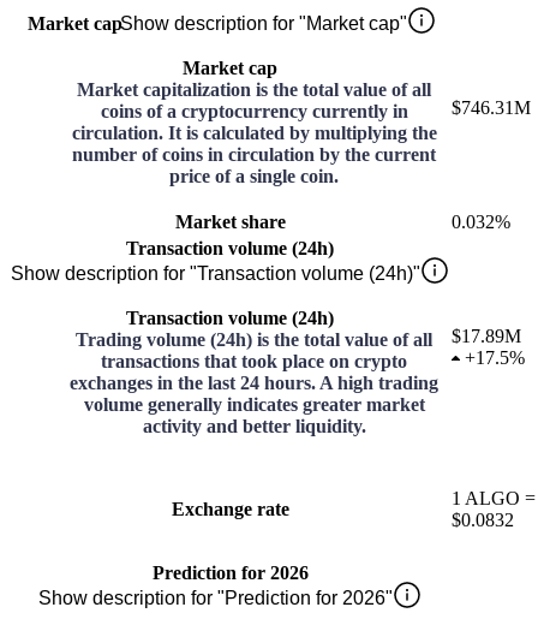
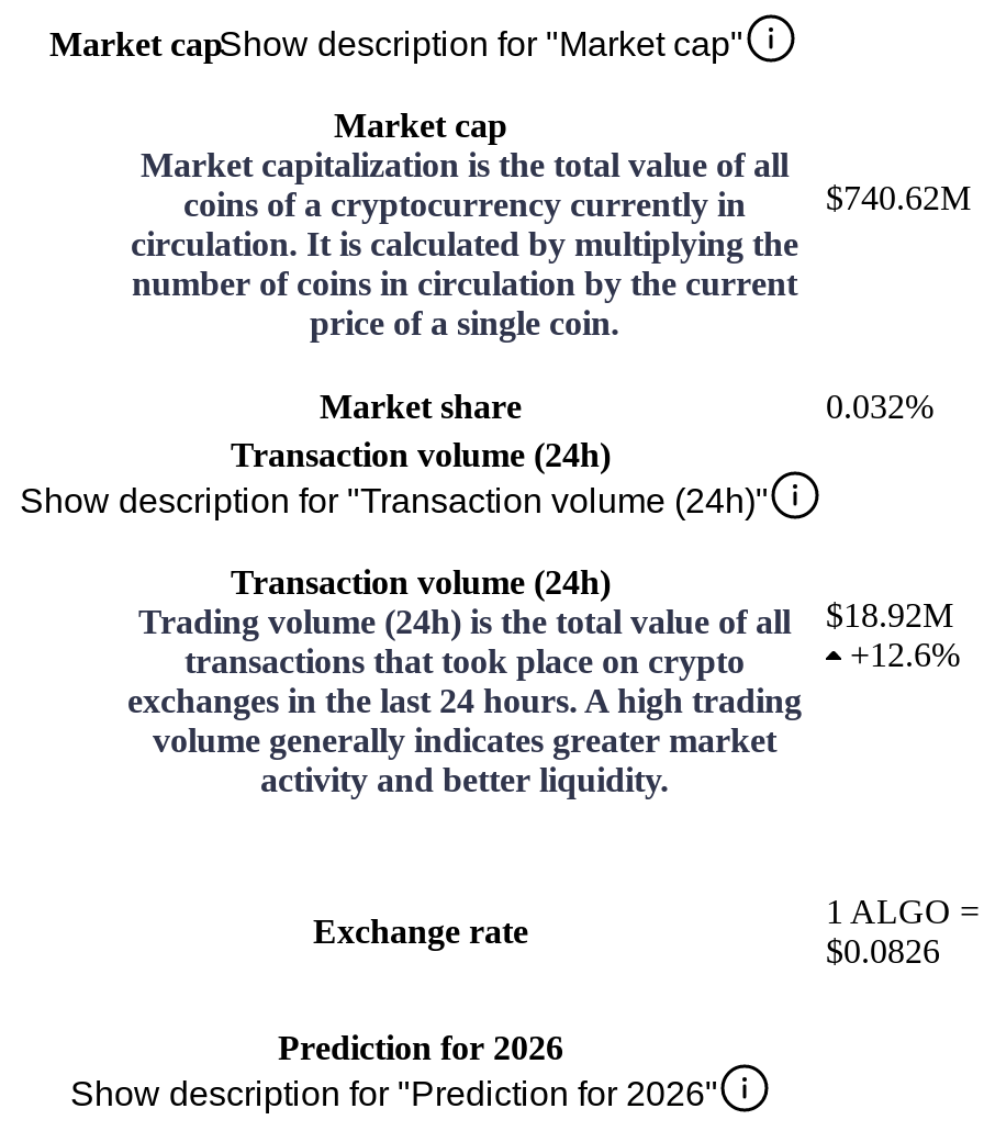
- $746.31M
+ $740.62M

- $17.89M
- +17.5%
+ $18.92M
+ +12.6%

- $0.0832
+ $0.0826
